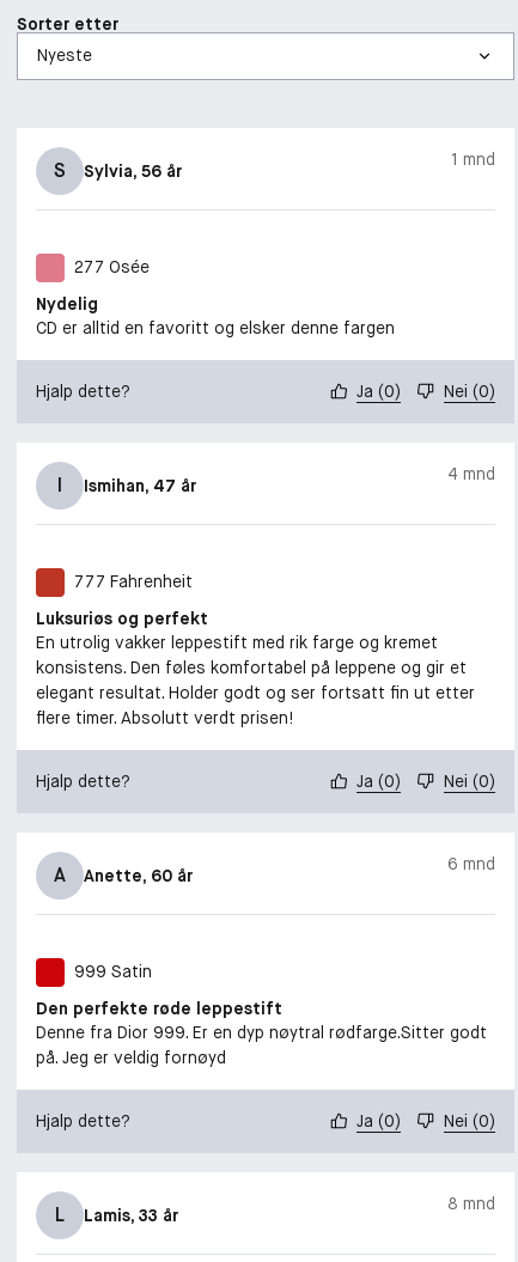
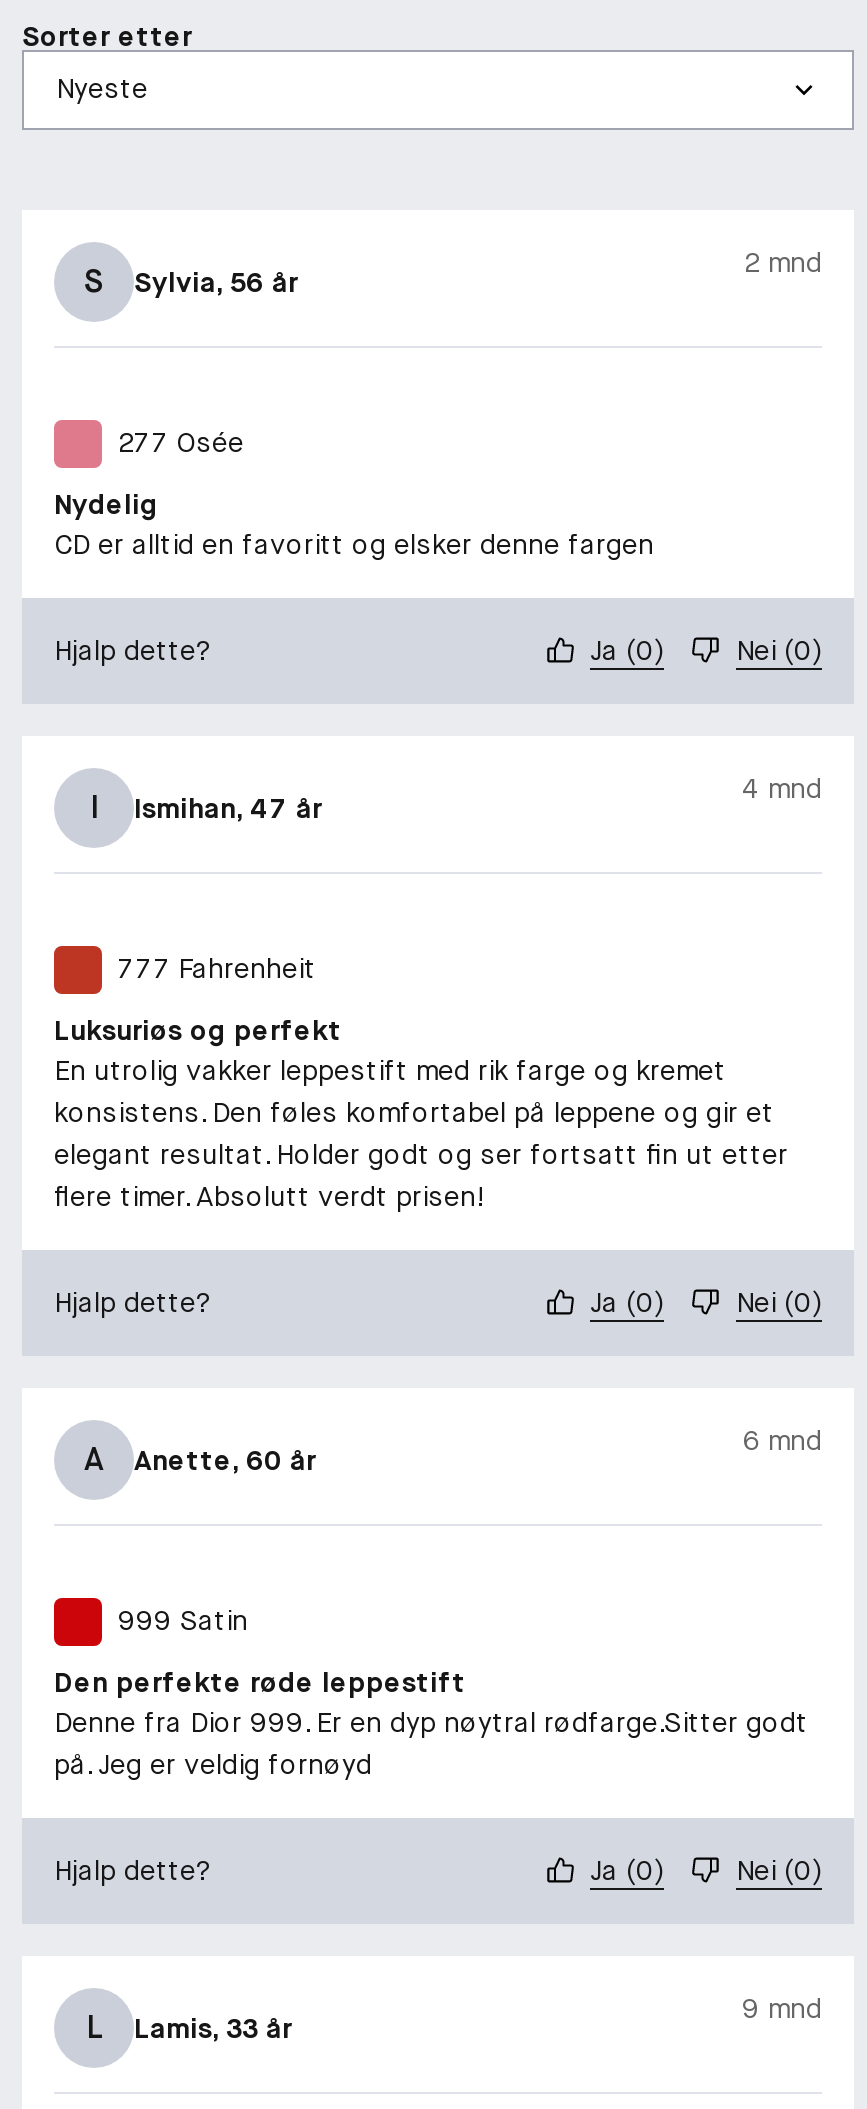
- 1 mnd
+ 2 mnd

- 8 mnd
+ 9 mnd
